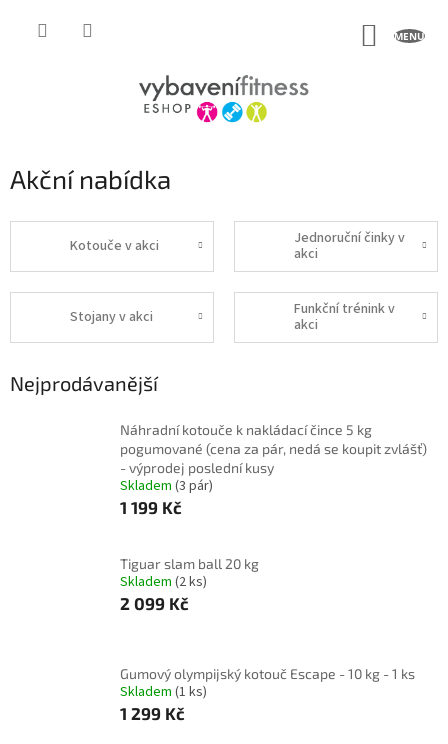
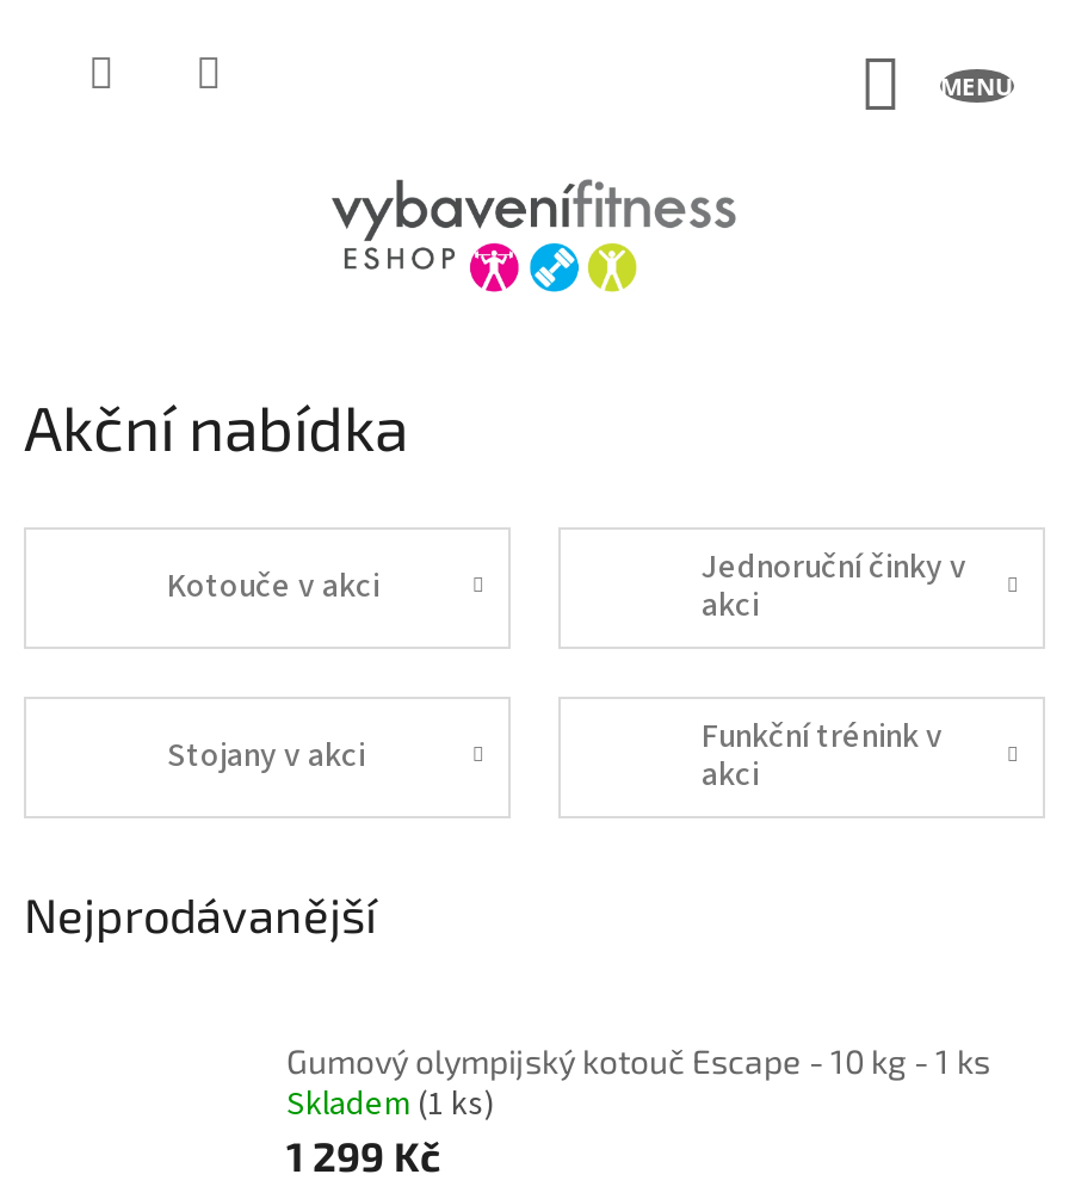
- Náhradní kotouče k nakládací čince 5 kg
- pogumované (cena za pár, nedá se koupit zvlášť)
- - výprodej poslední kusy
- Skladem (3 pár)
- 1 199 Kč
- Tiguar slam ball 20 kg
- Skladem (2 ks)
- 2 099 Kč
